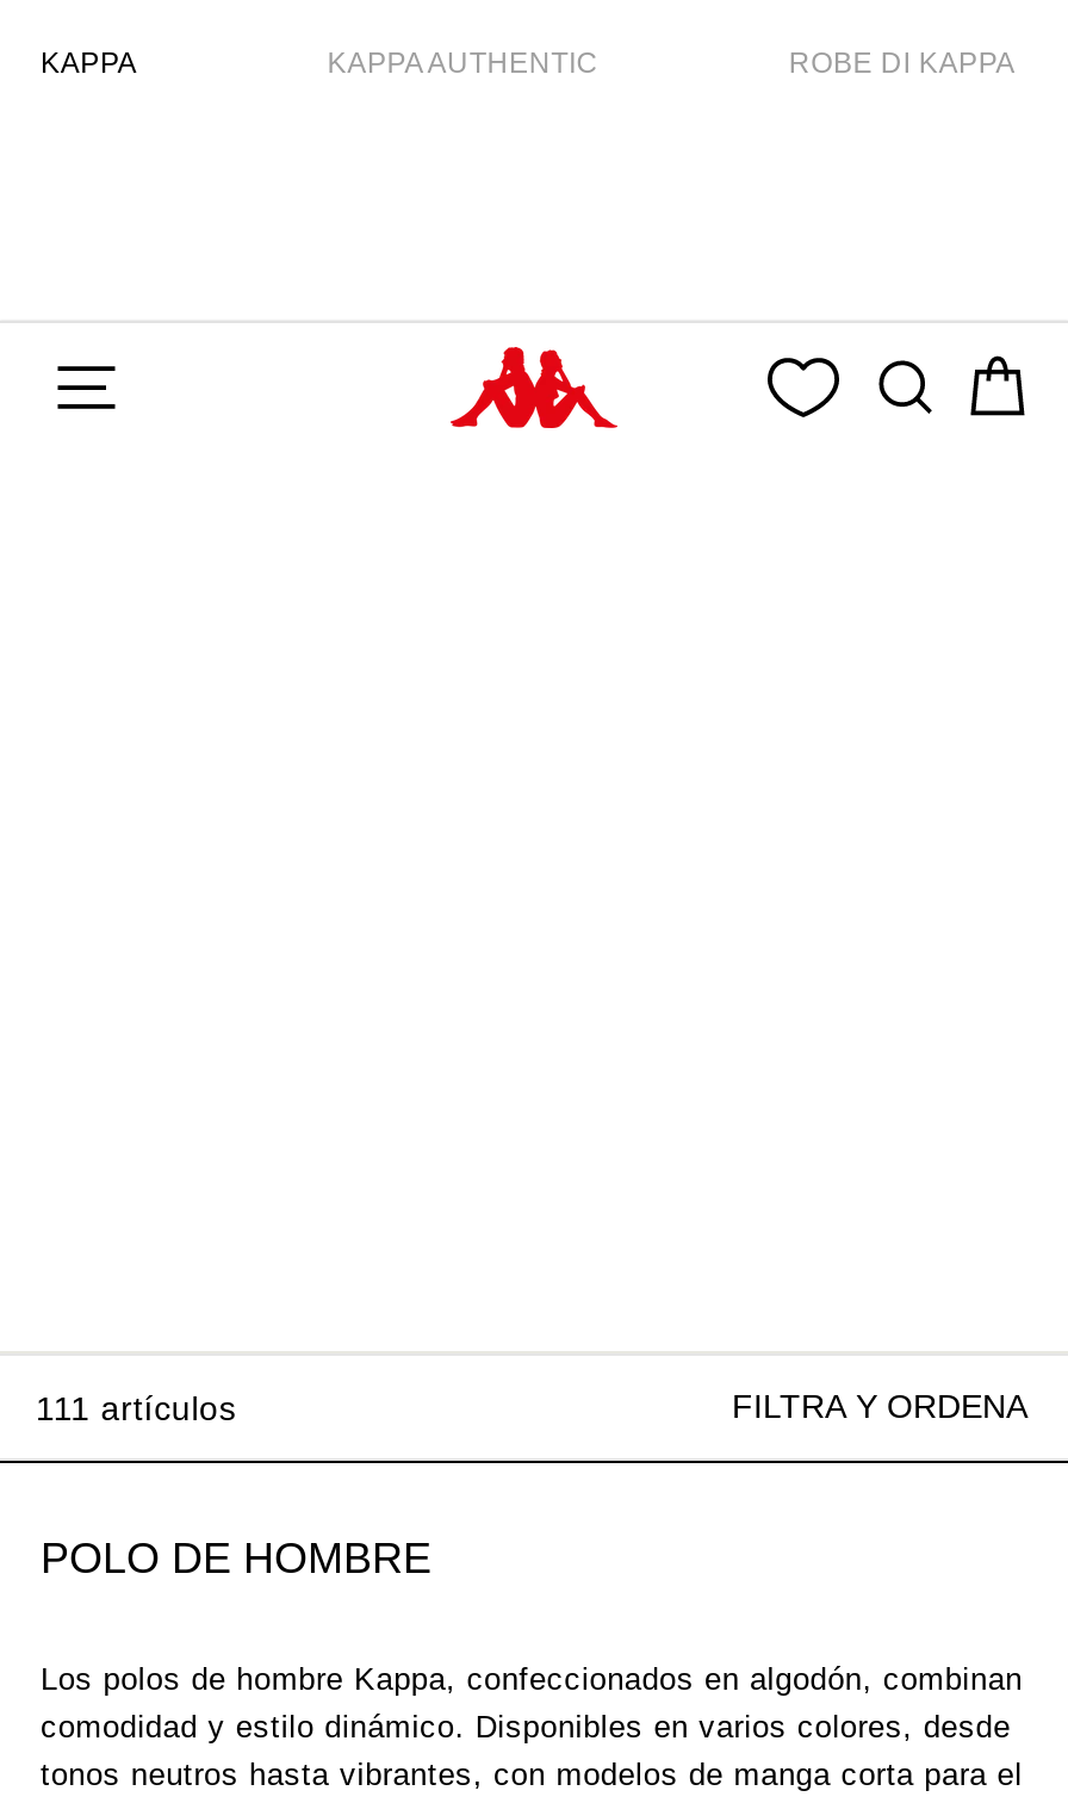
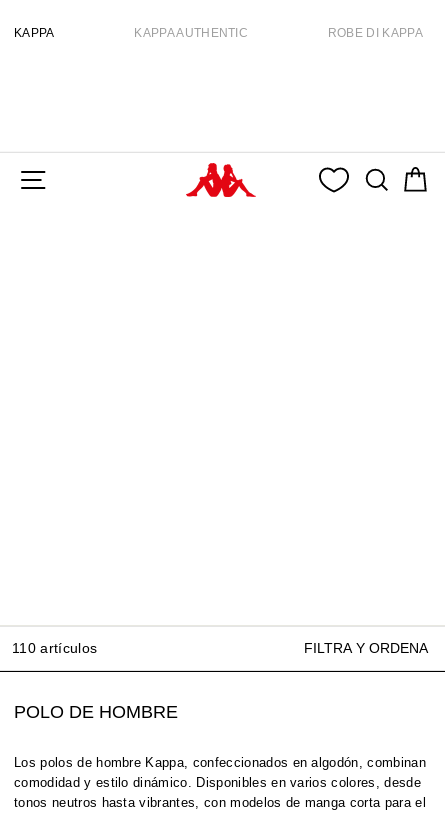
- 111 artículos
+ 110 artículos
